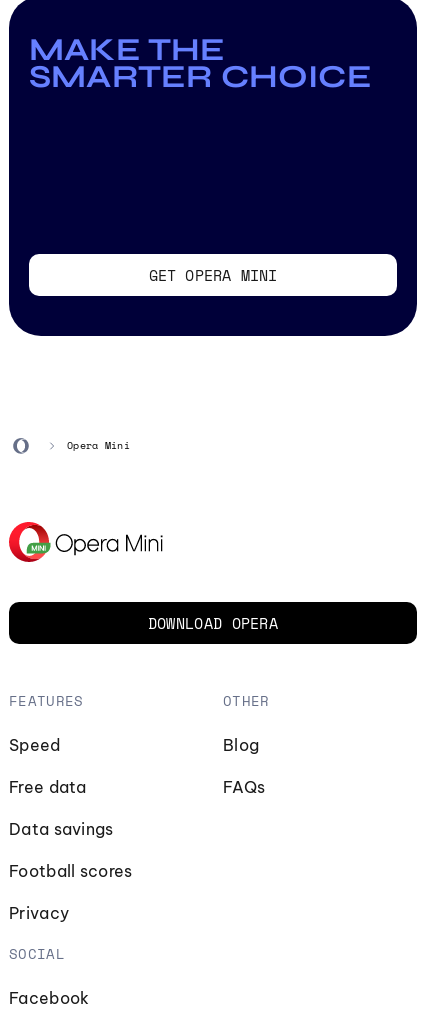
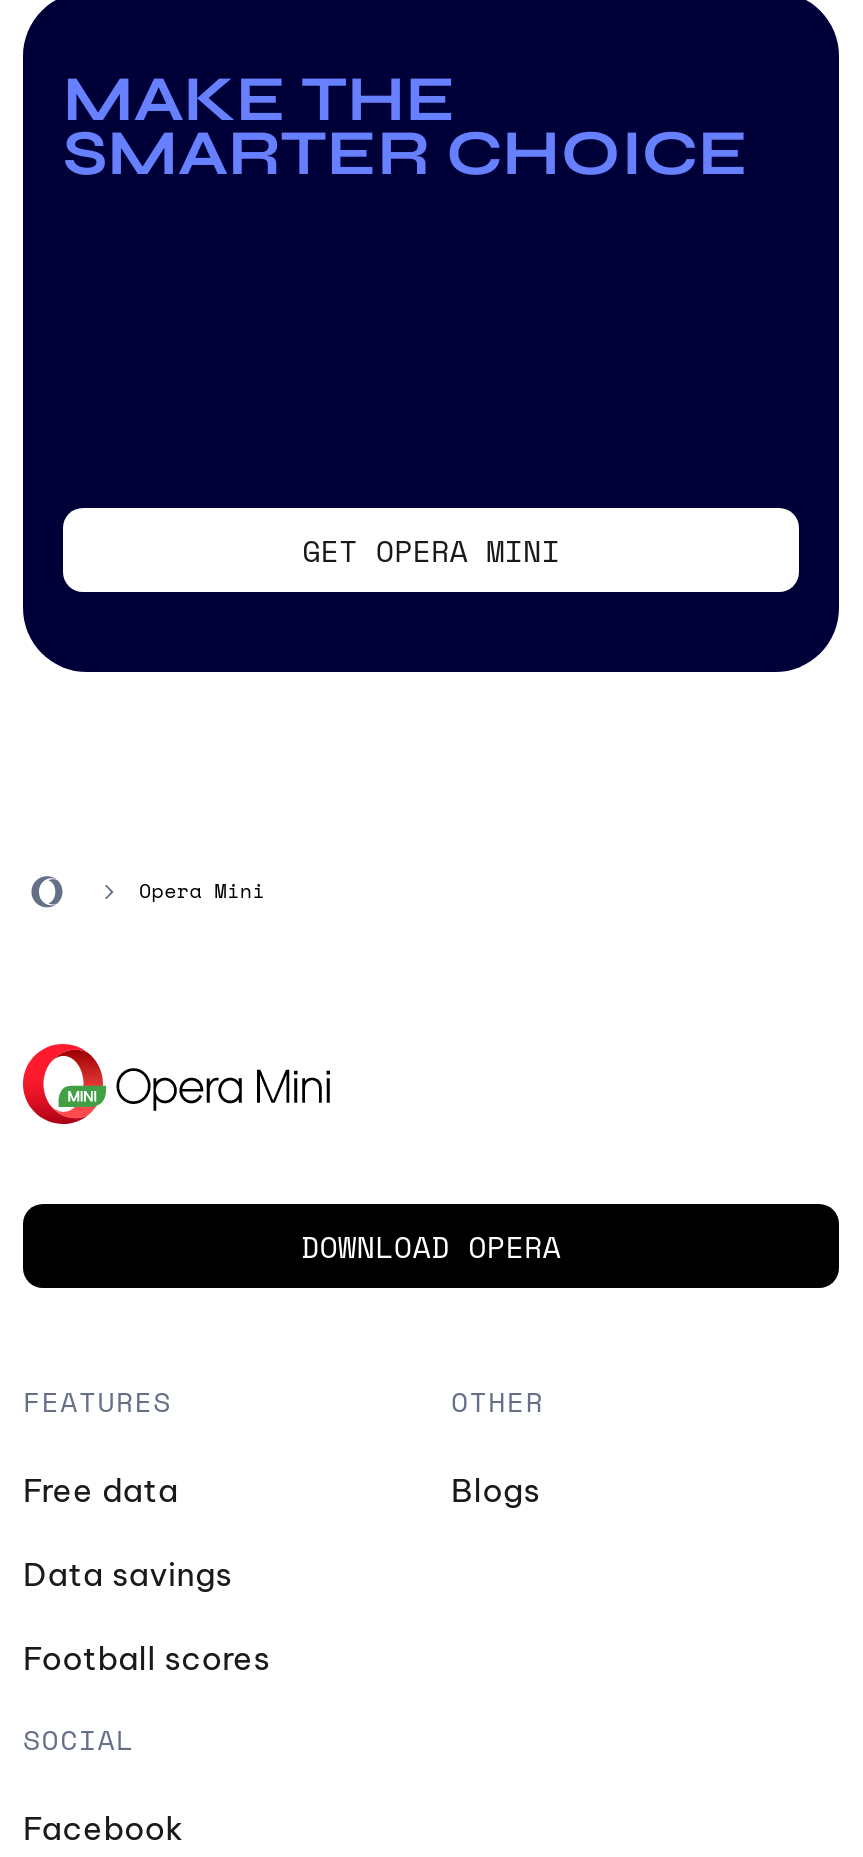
- Speed

- Blog
- FAQs
+ Blogs

- Privacy
